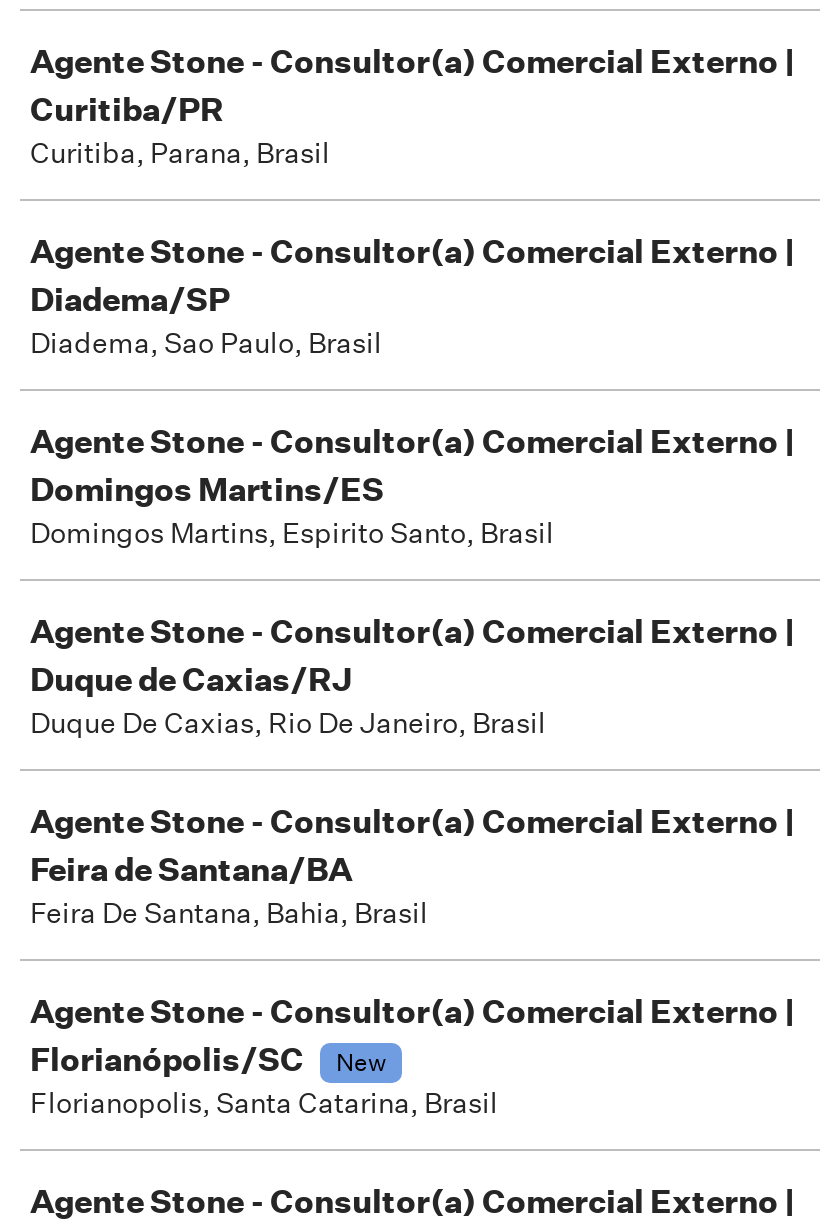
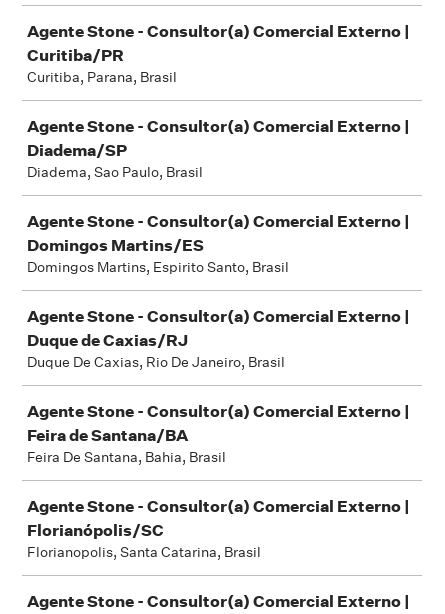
- New
